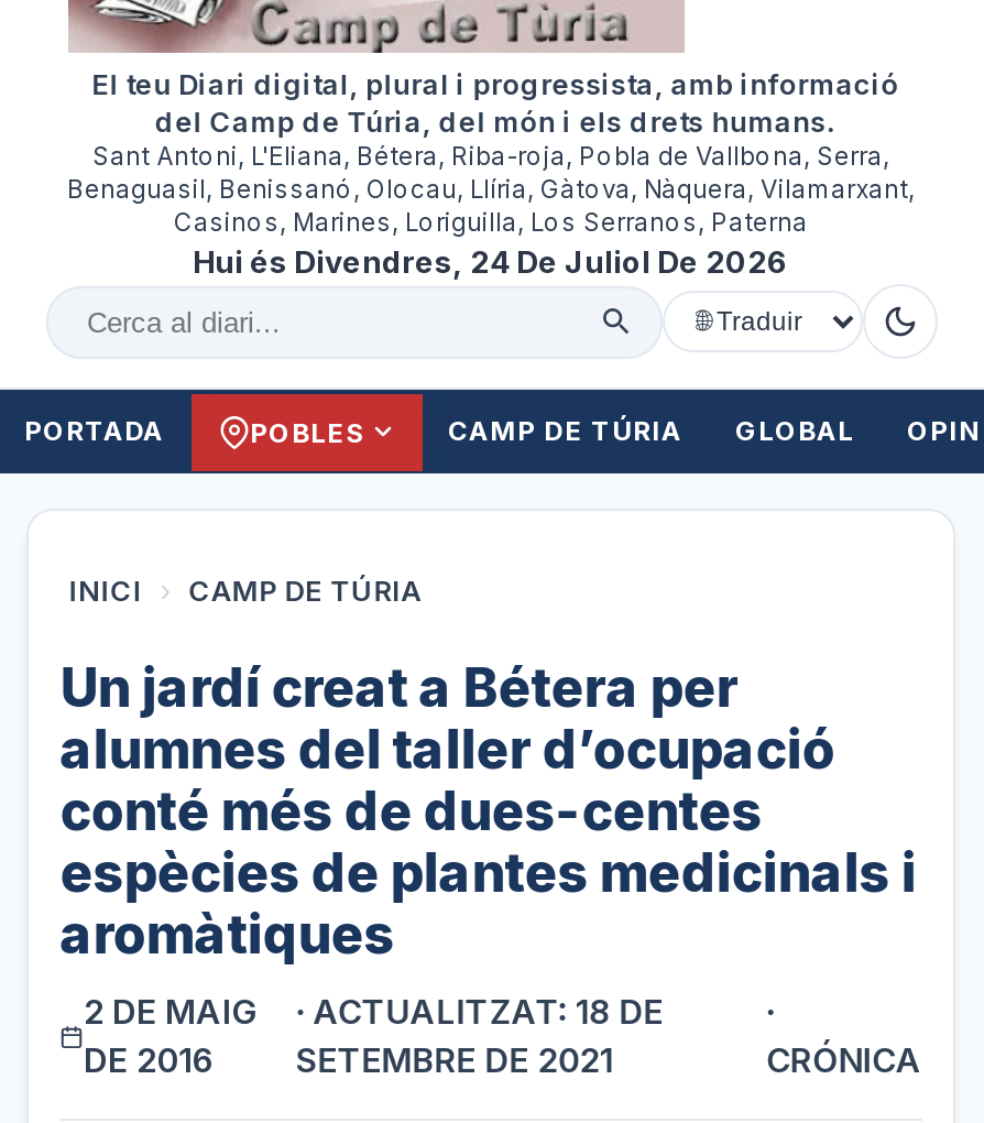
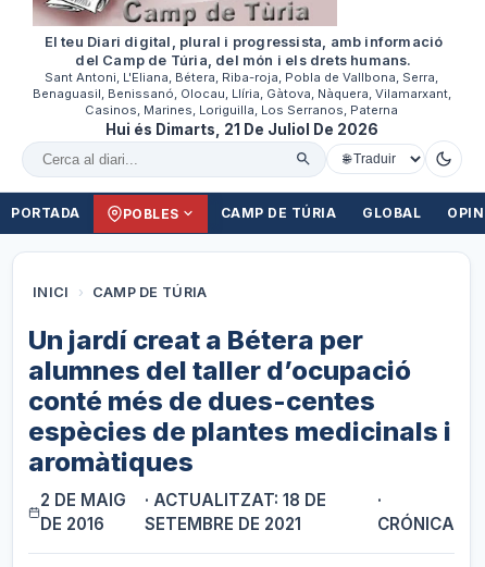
- Hui és Divendres, 24 De Juliol De 2026
+ Hui és Dimarts, 21 De Juliol De 2026
